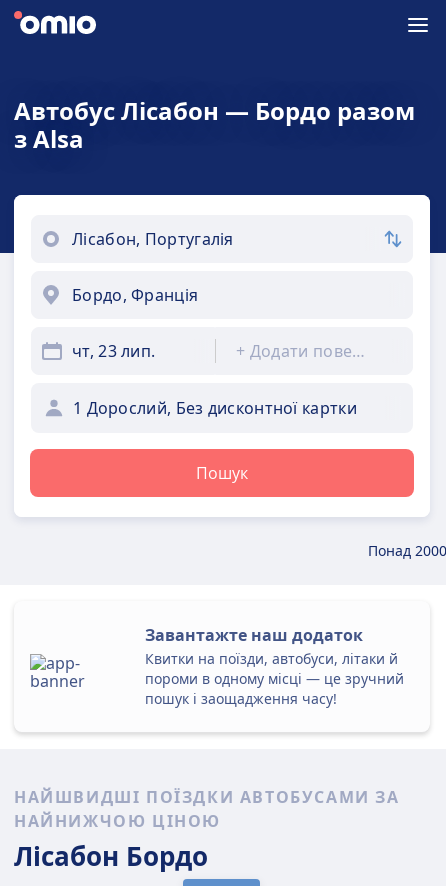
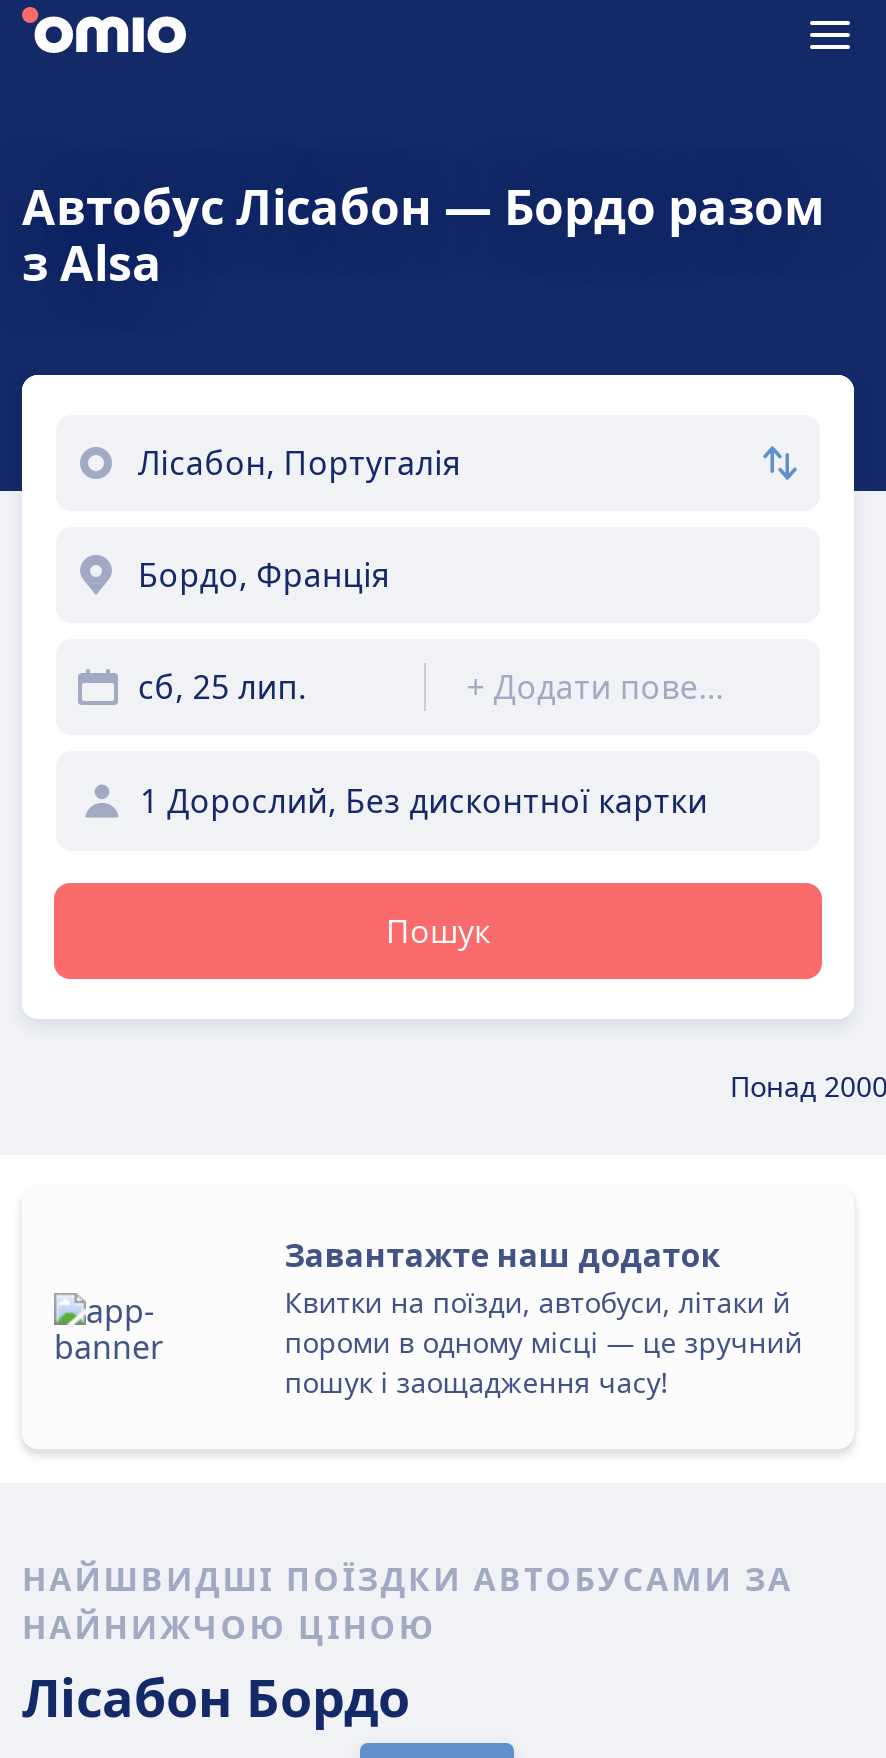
- чт, 23 лип.
+ сб, 25 лип.
